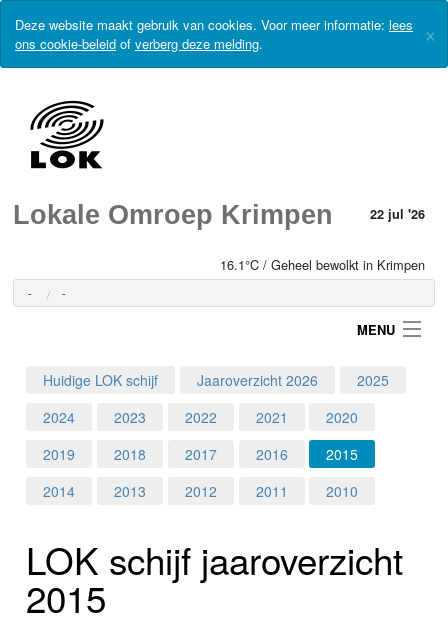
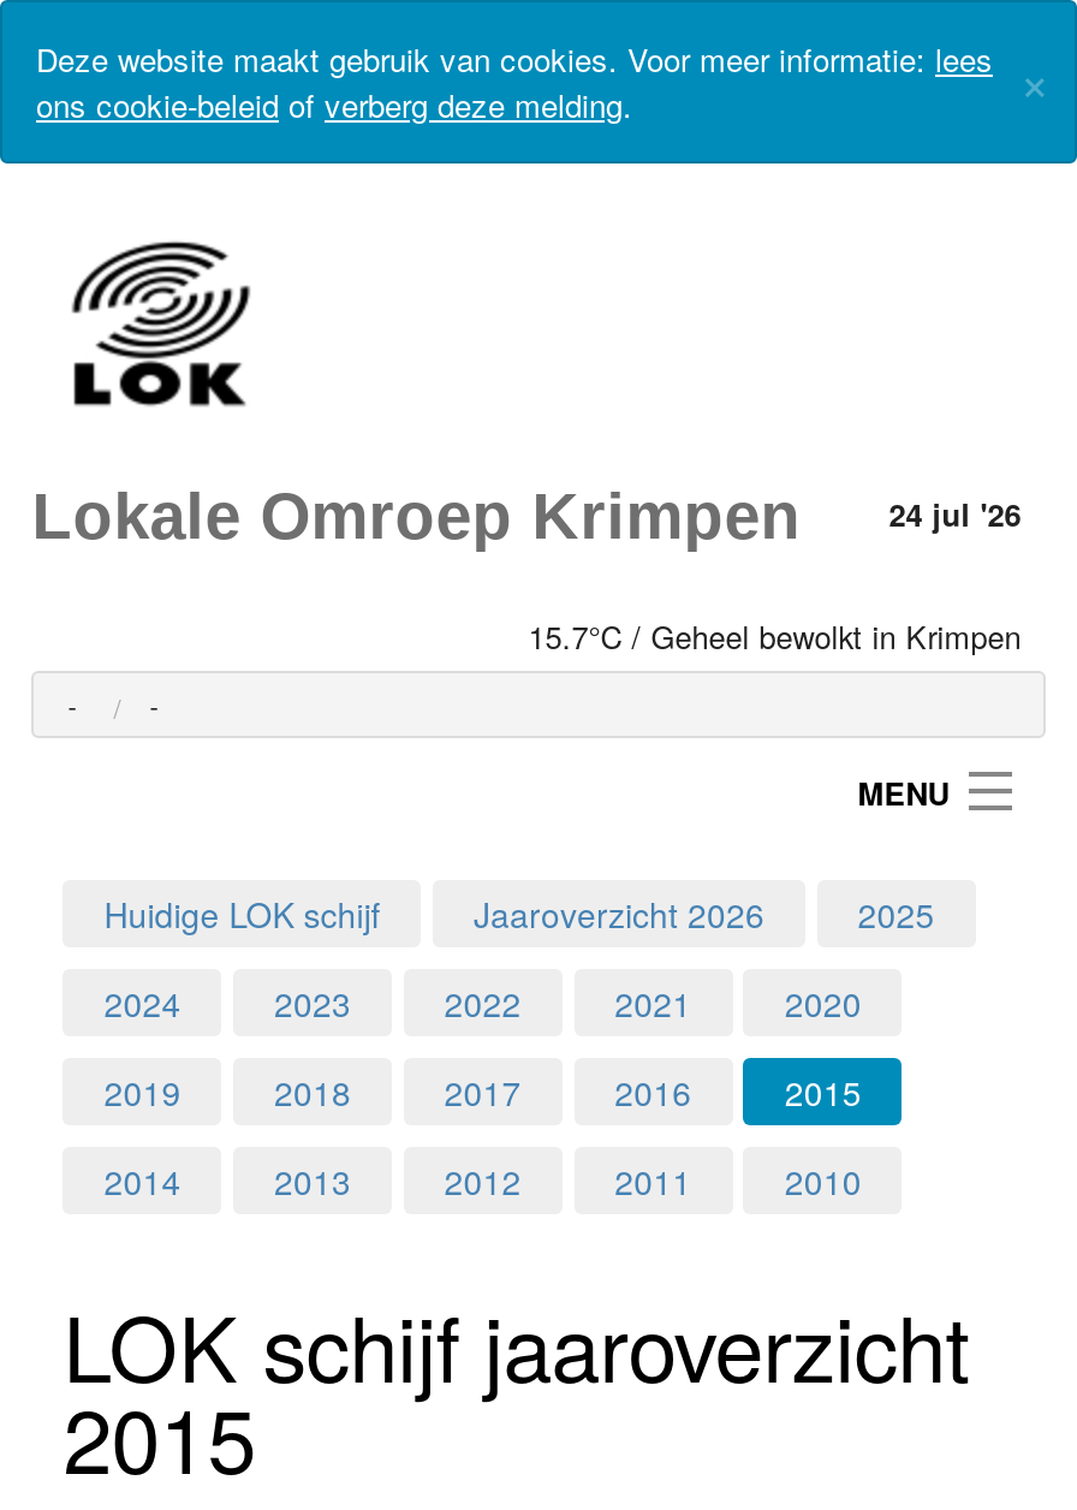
- 22 jul '26
+ 24 jul '26

- 16.1°C / Geheel bewolkt in Krimpen
+ 15.7°C / Geheel bewolkt in Krimpen
